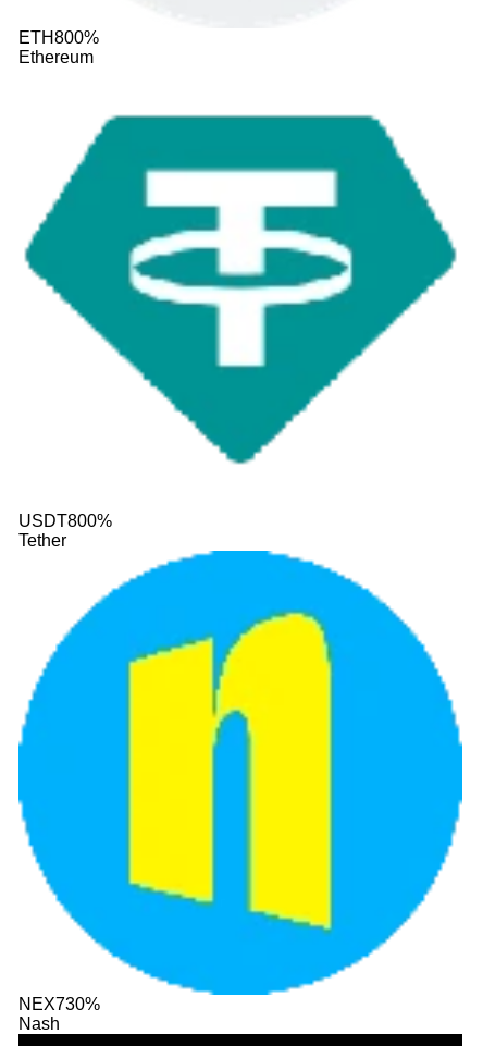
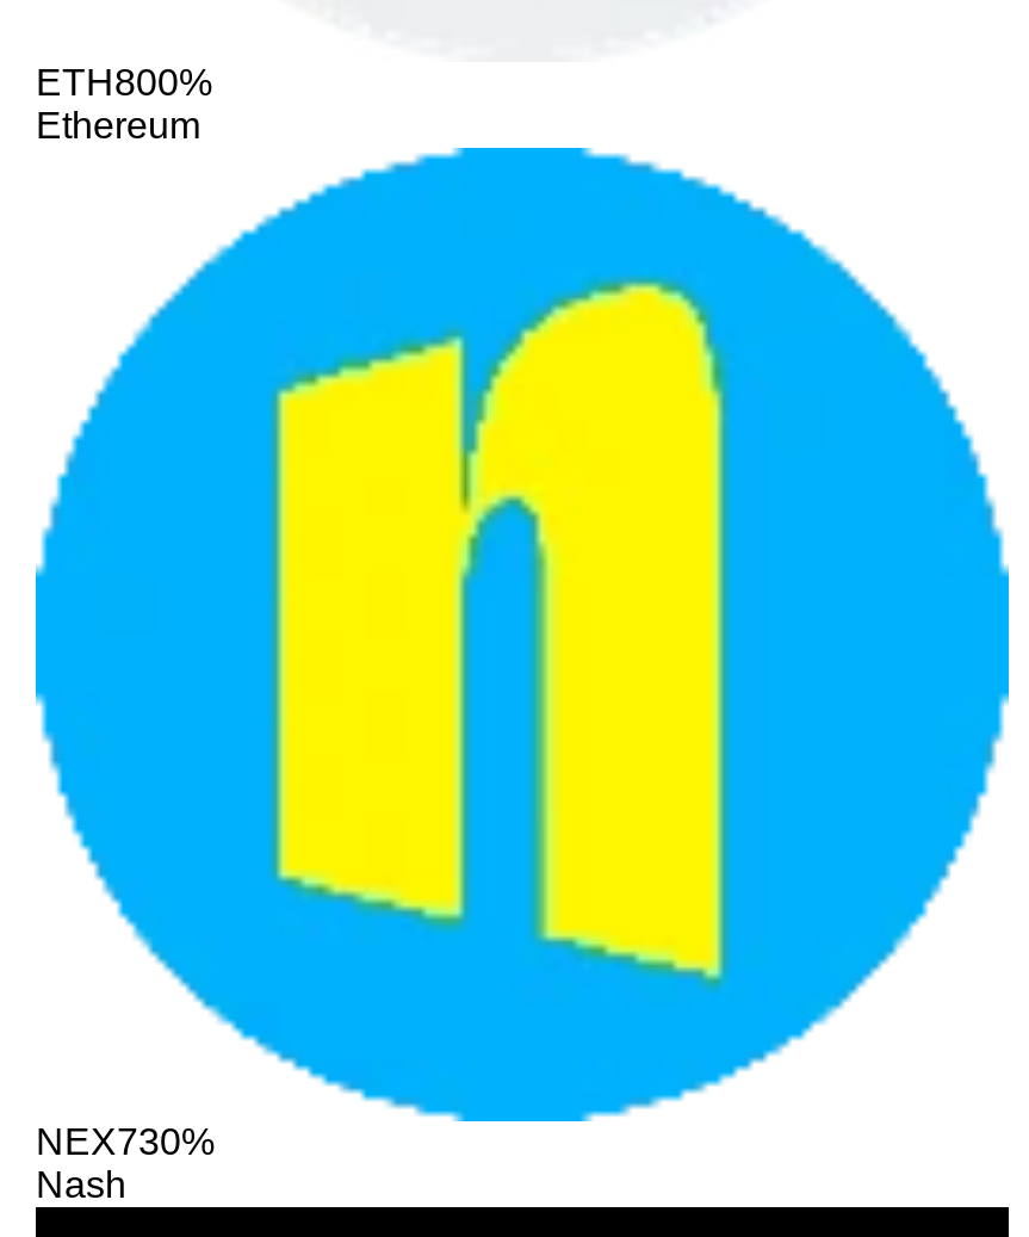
- [image]

- USDT800%
- Tether
